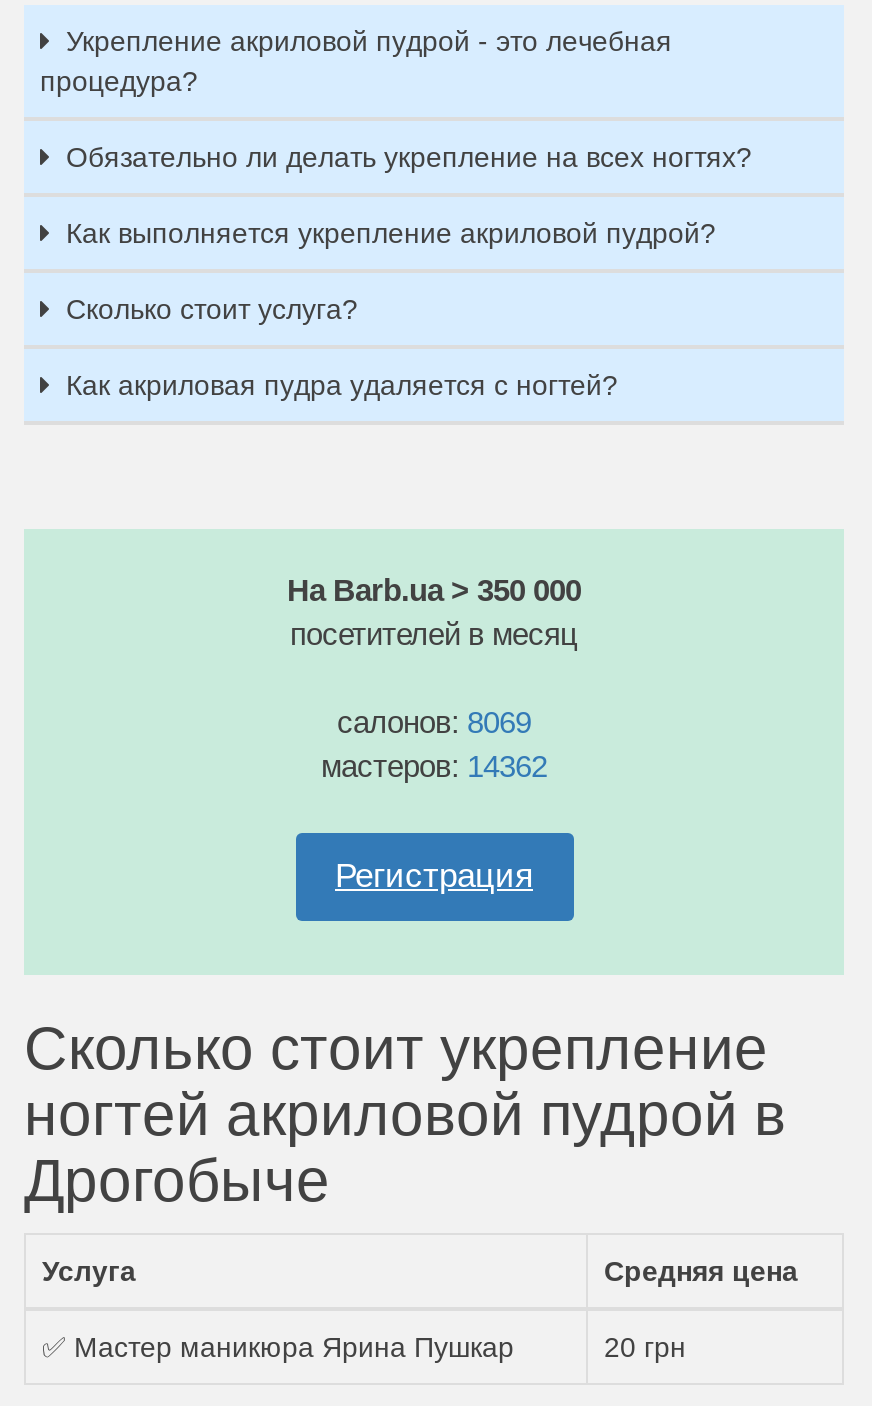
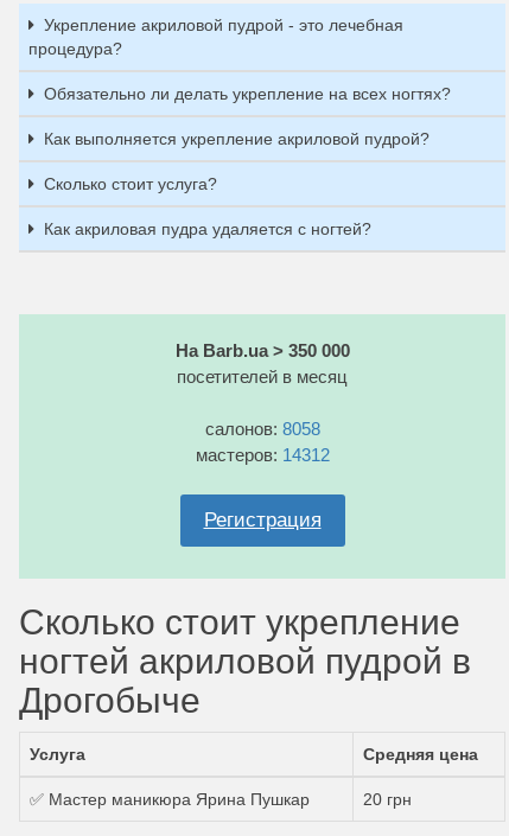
- салонов: 8069
+ салонов: 8058

- мастеров: 14362
+ мастеров: 14312
